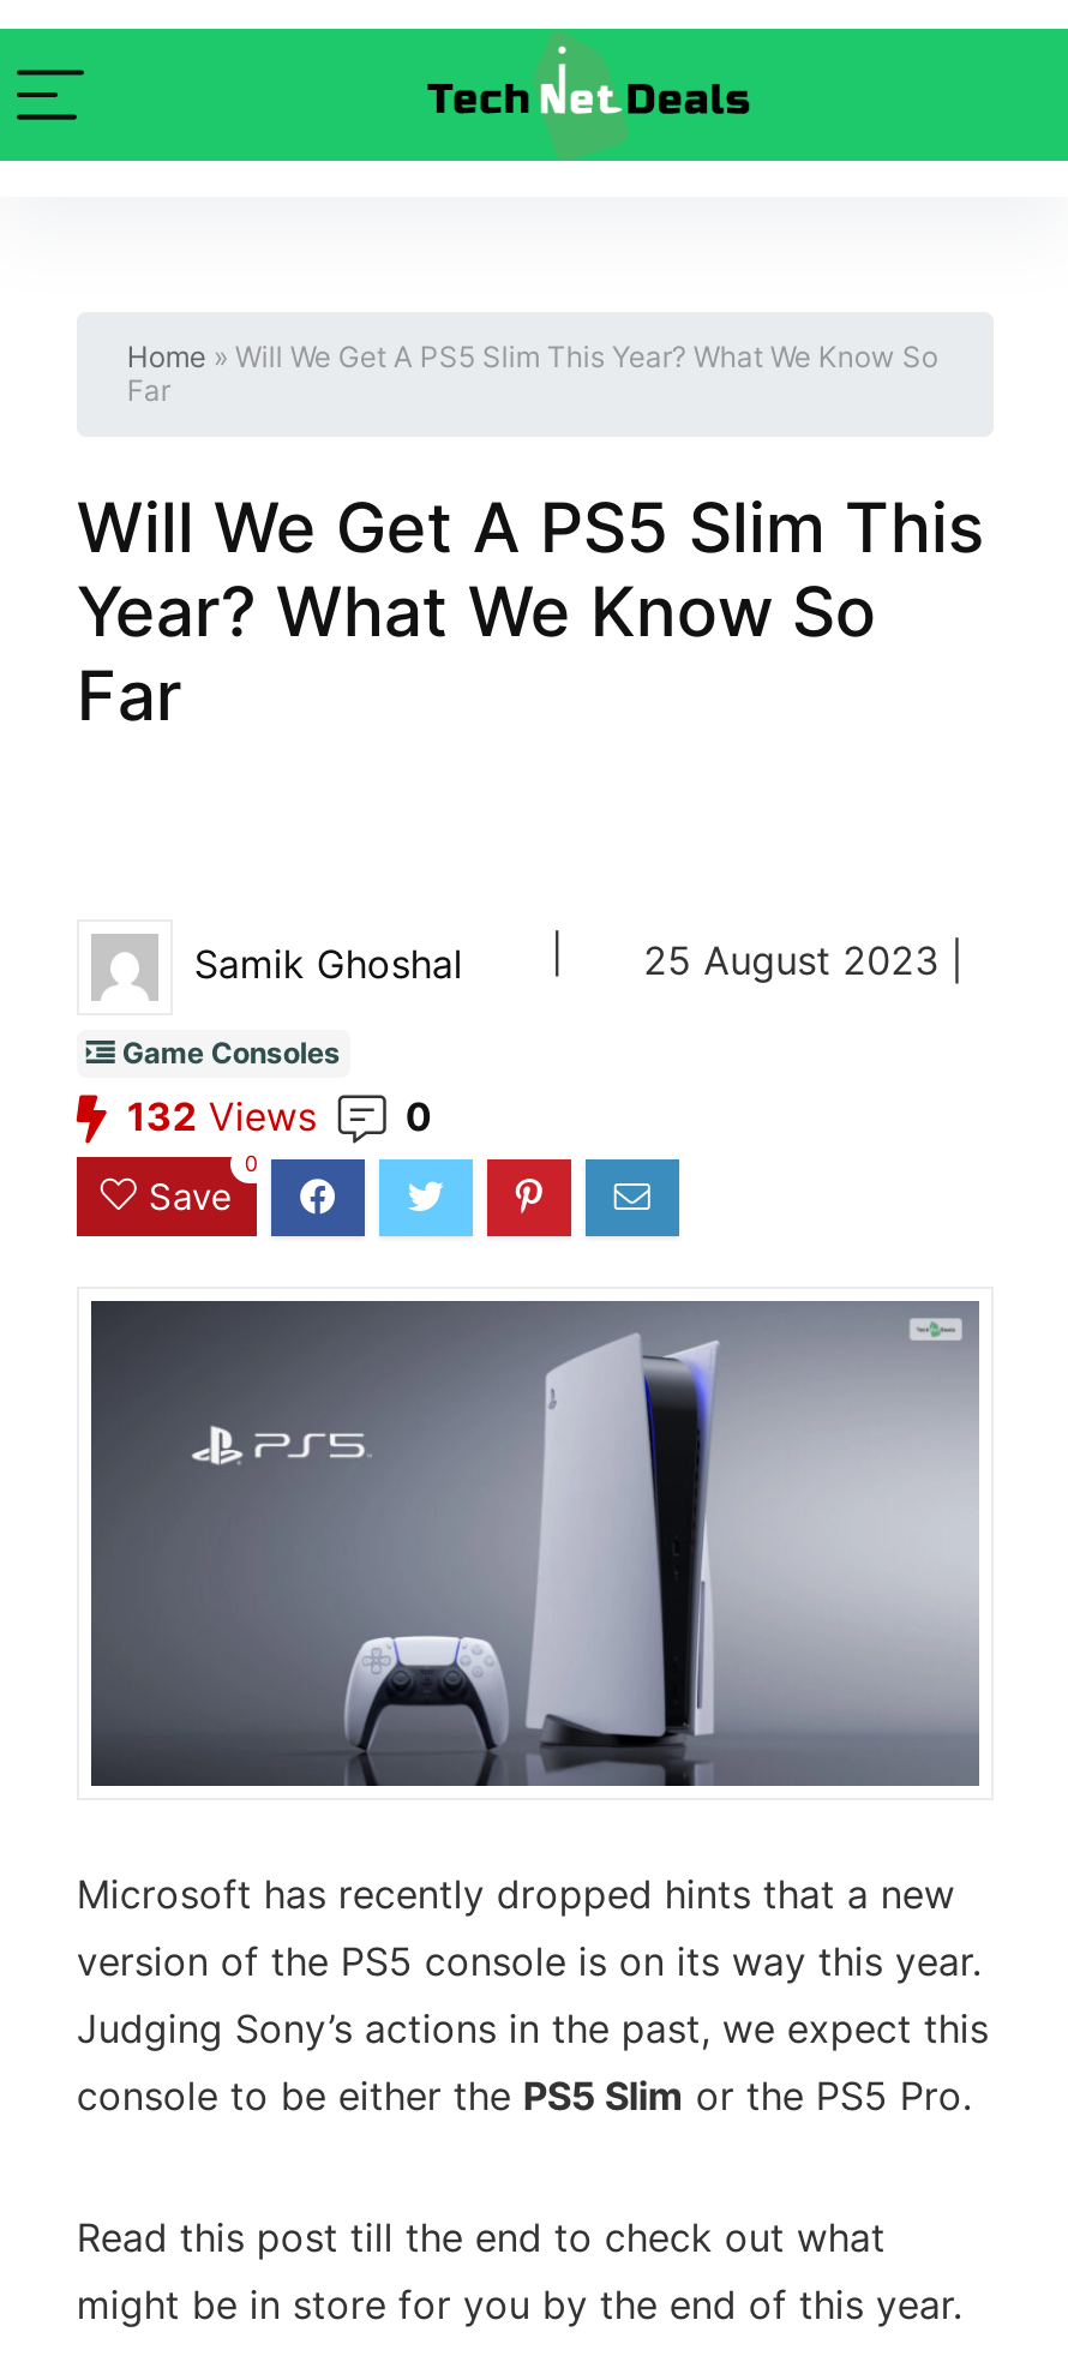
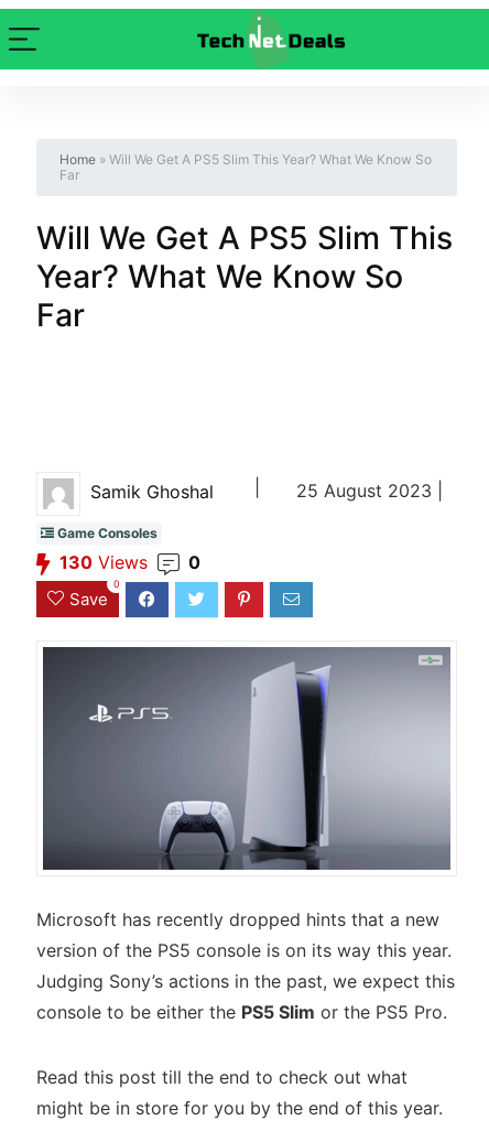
- 132 Views 0
+ 130 Views 0
